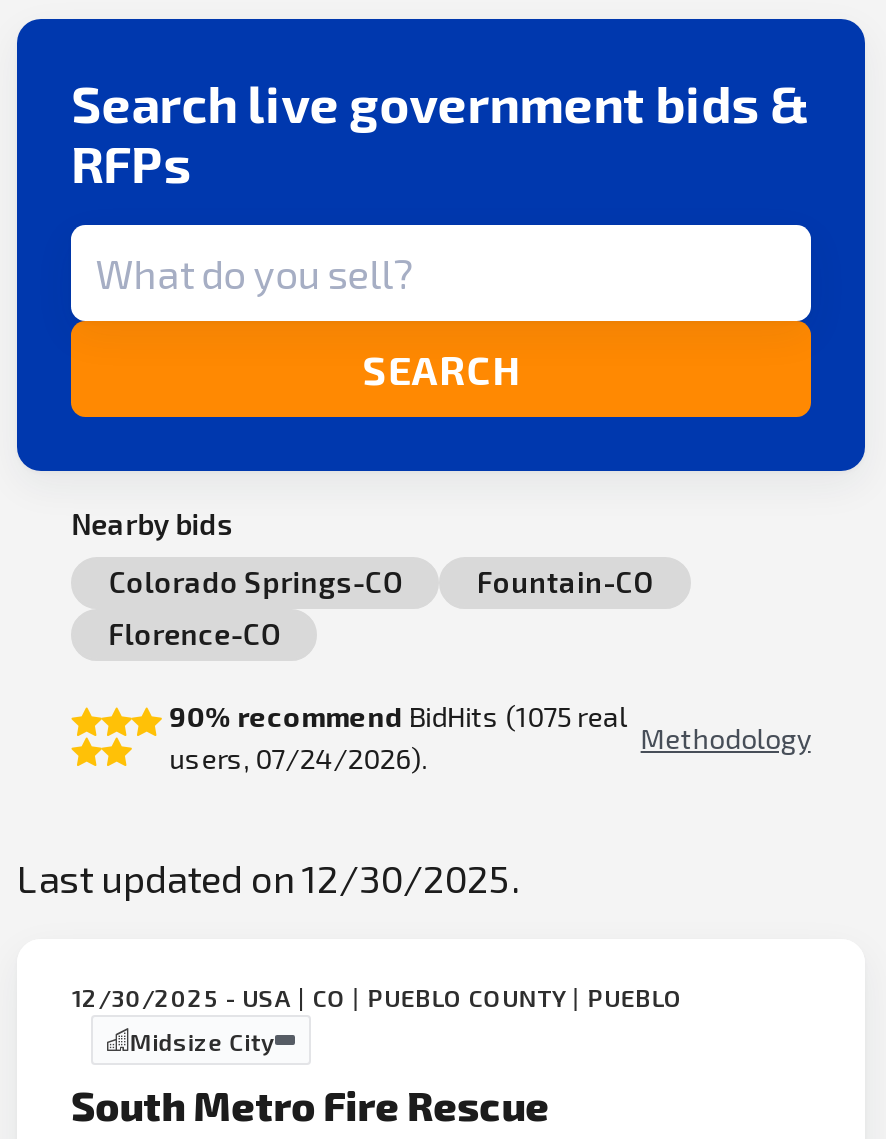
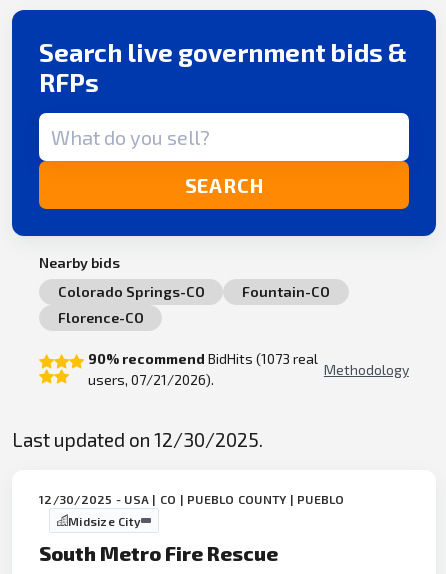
- 90% recommend BidHits (1075 real
+ 90% recommend BidHits (1073 real

- users, 07/24/2026).
+ users, 07/21/2026).
